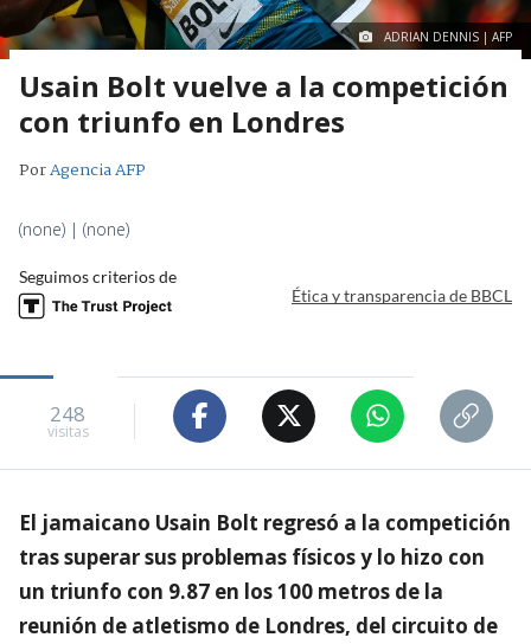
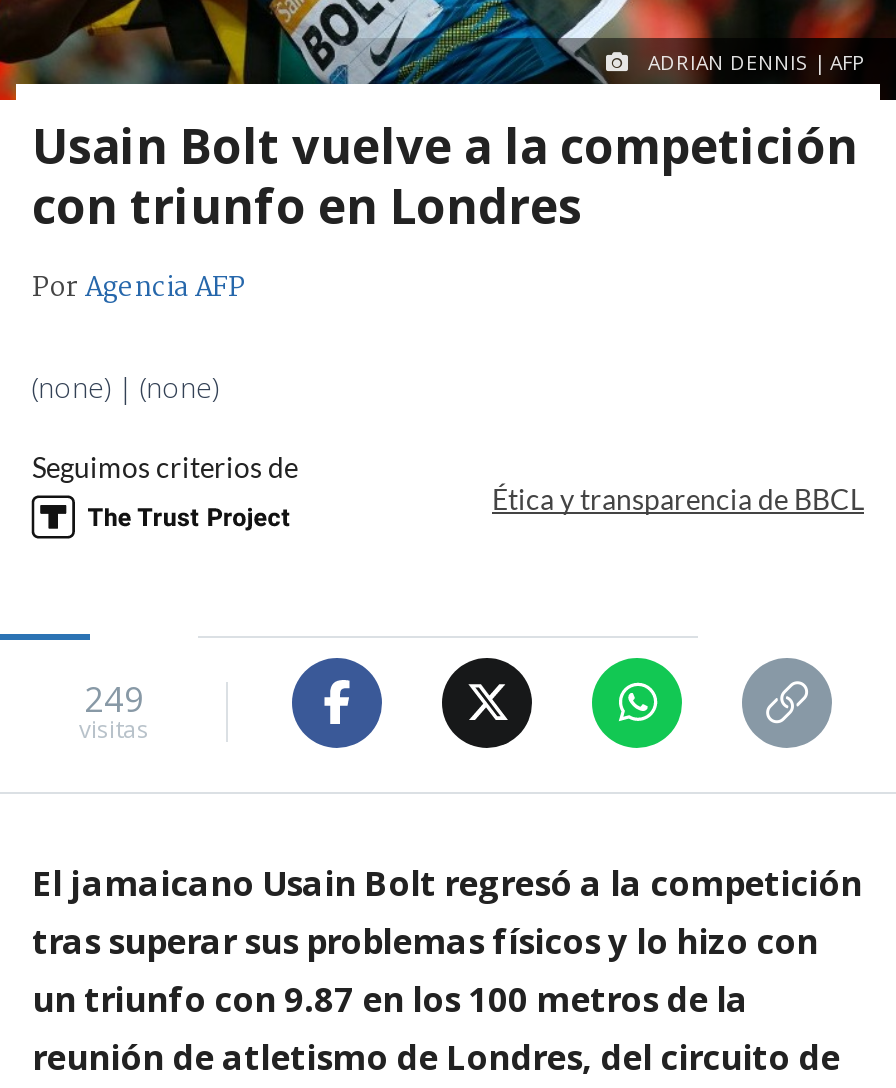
- 248
+ 249
